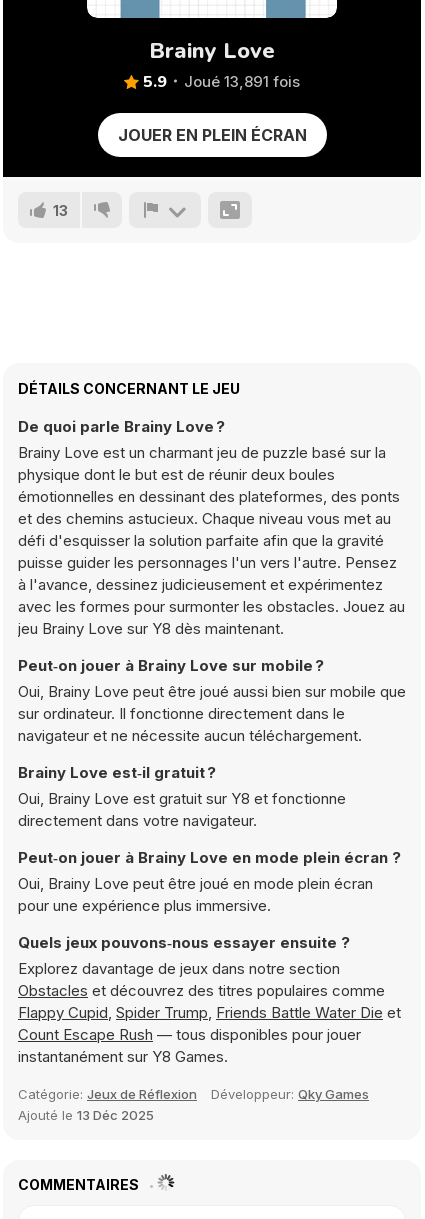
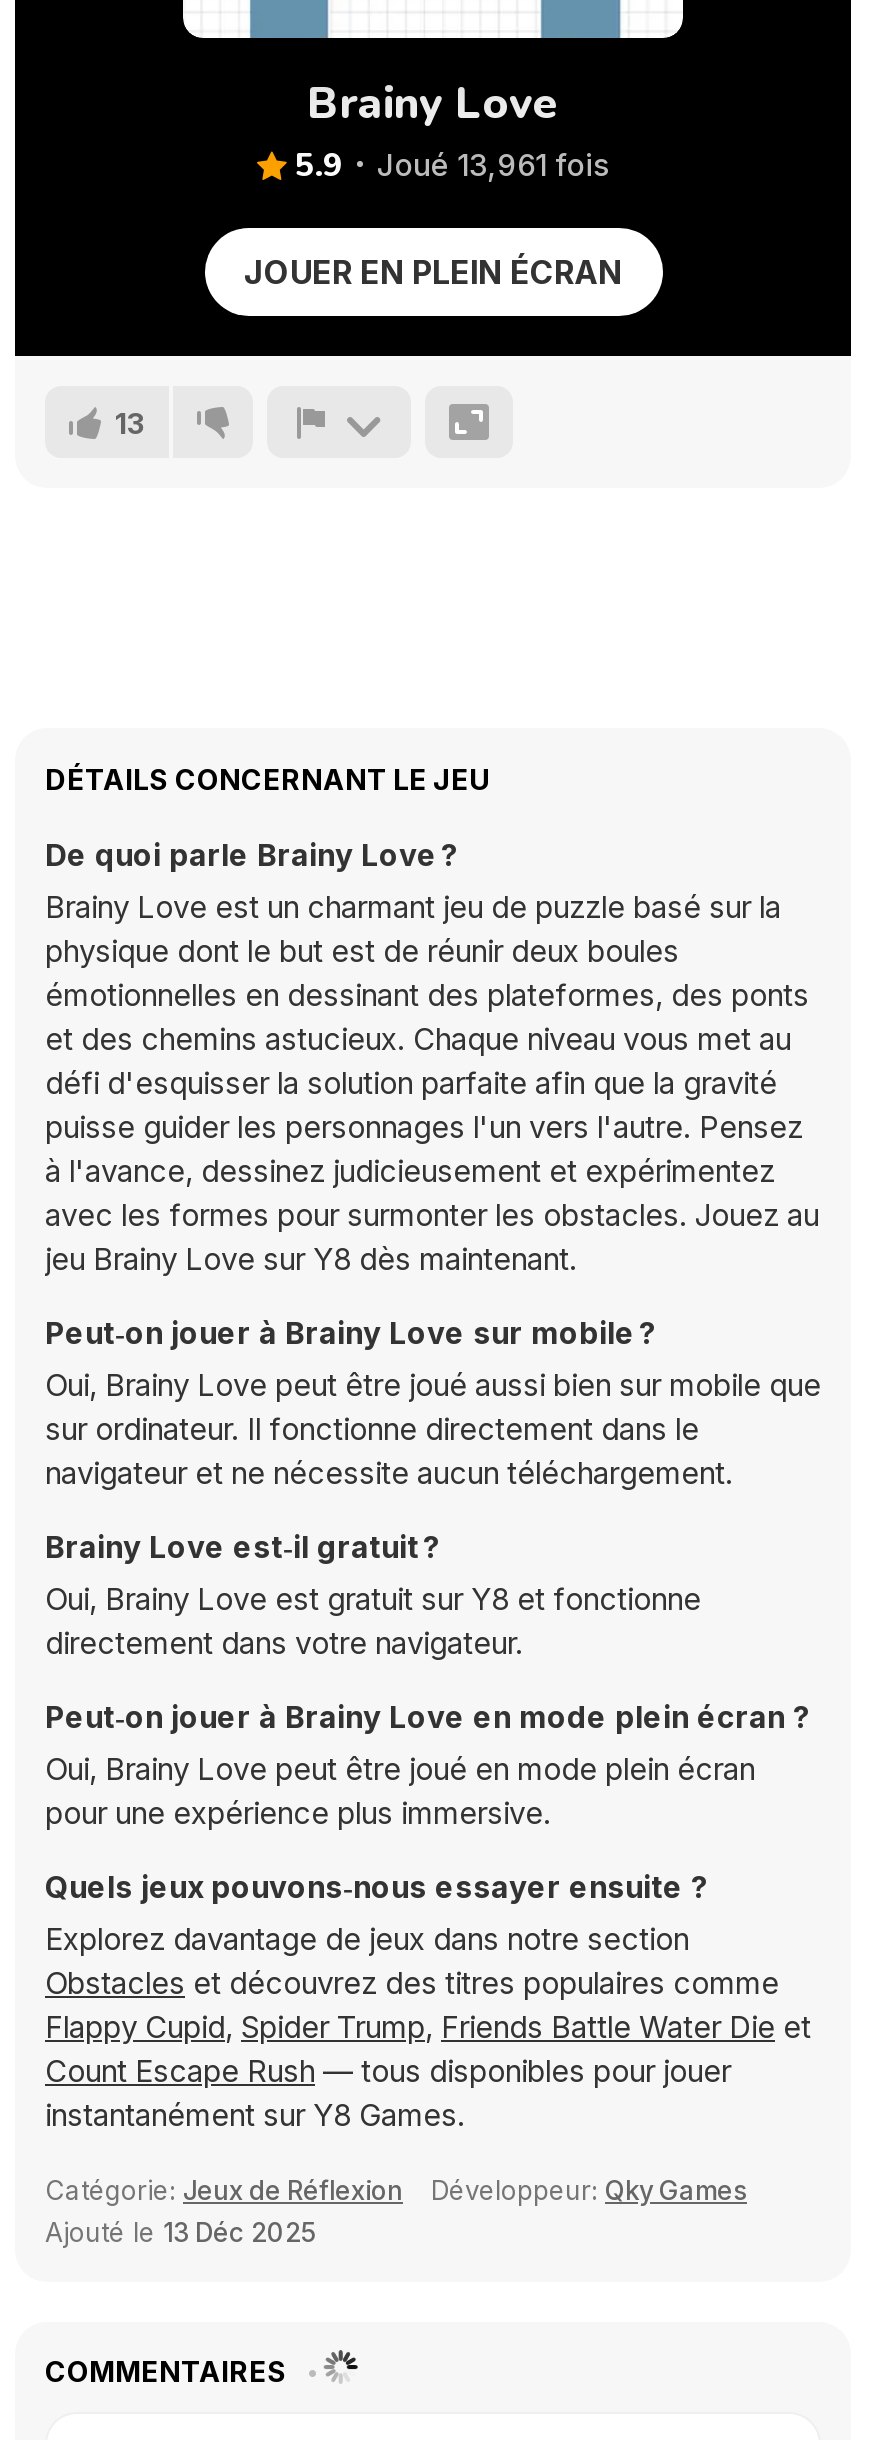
- 5.9 Joué 13,891 fois
+ 5.9 Joué 13,961 fois
